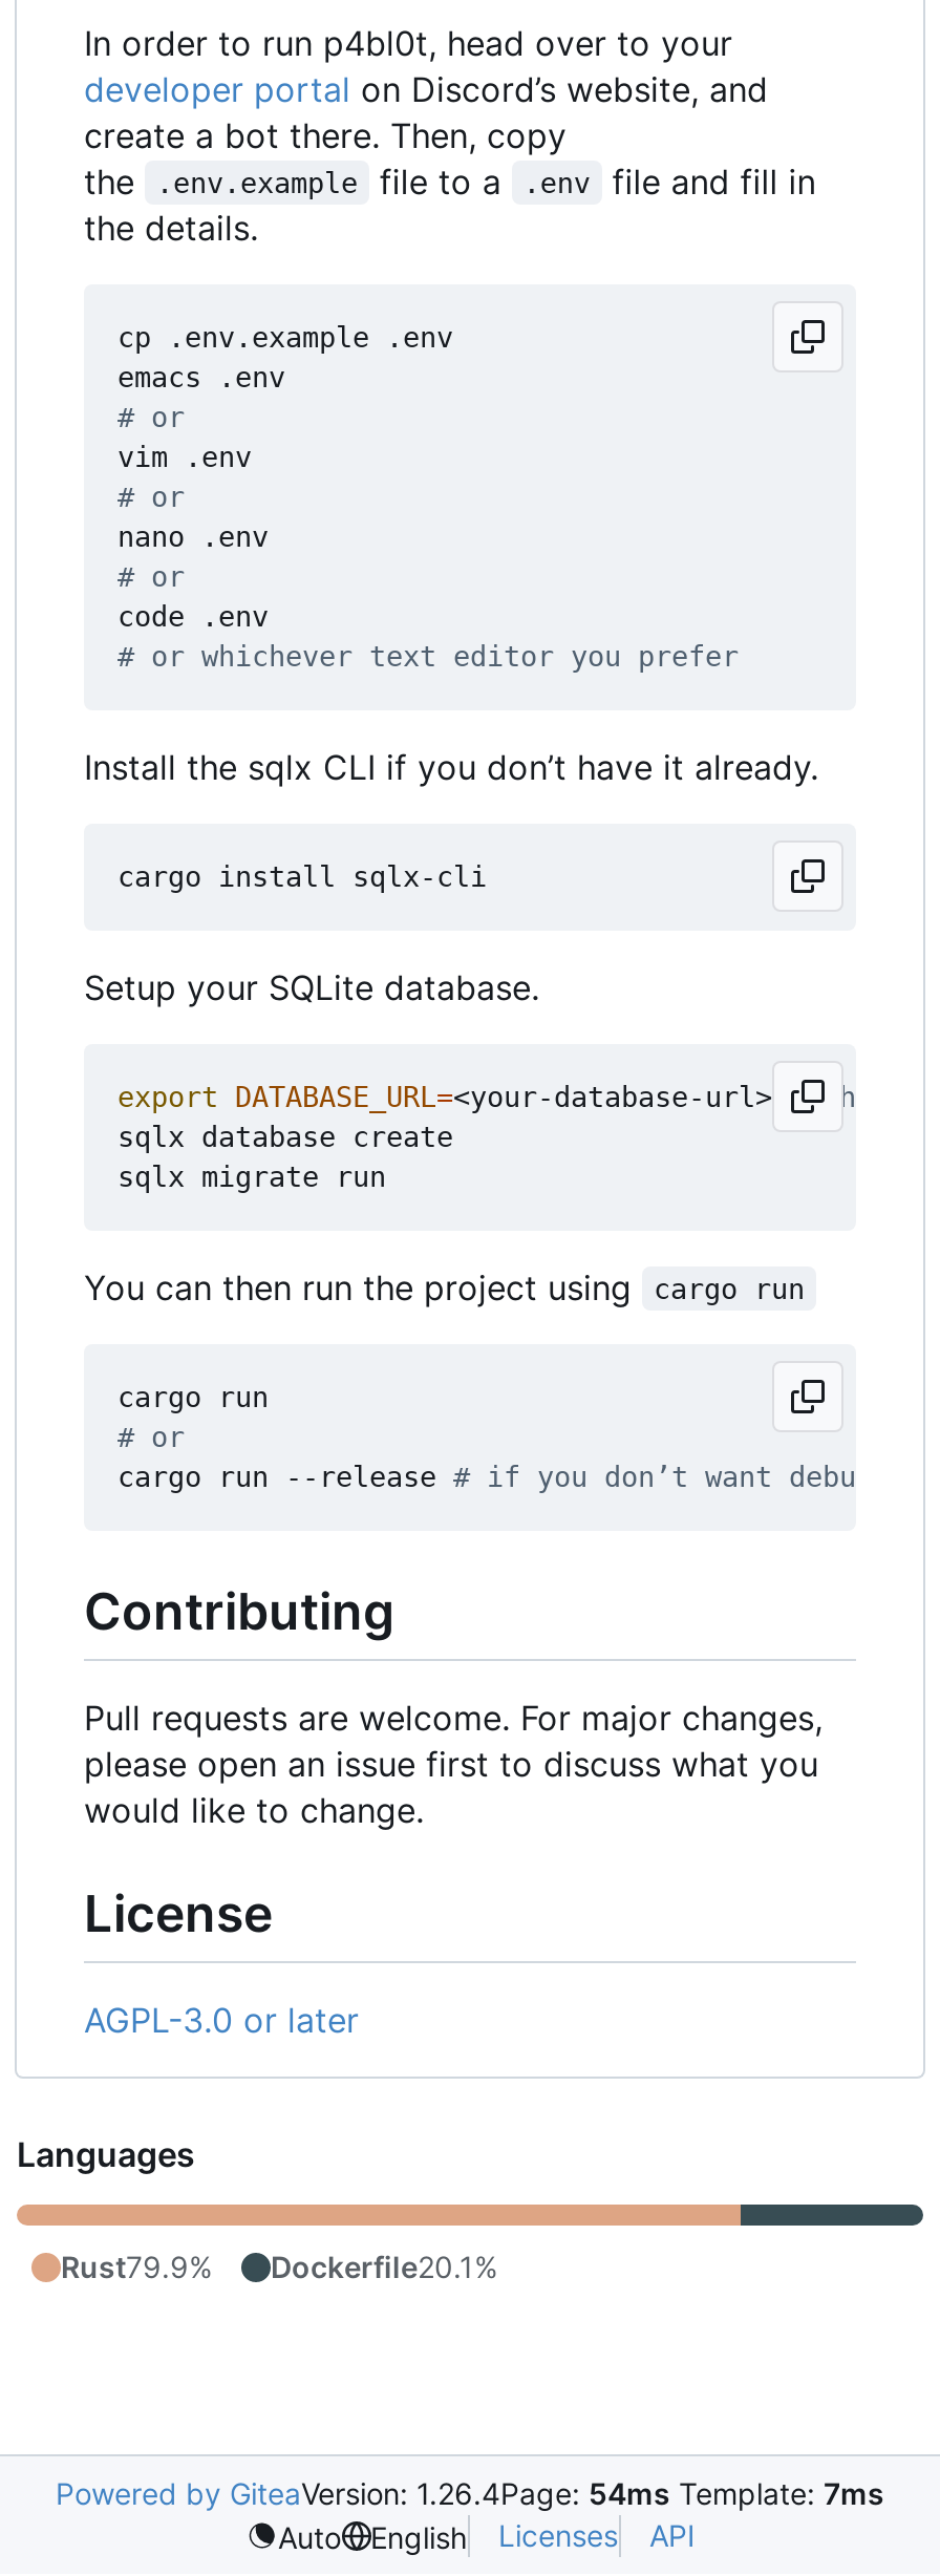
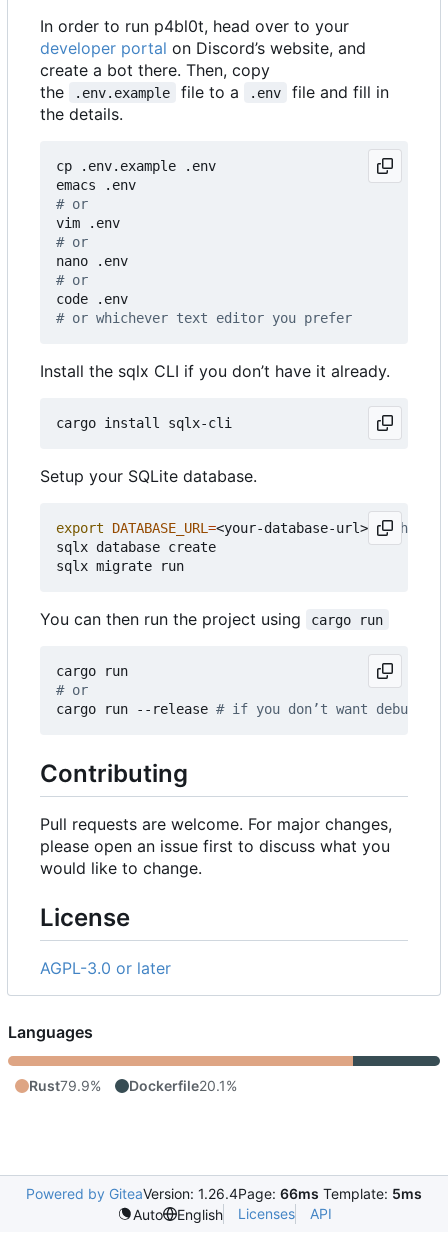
- Powered by GiteaVersion: 1.26.4Page: 54ms Template: 7ms
+ Powered by GiteaVersion: 1.26.4Page: 66ms Template: 5ms
